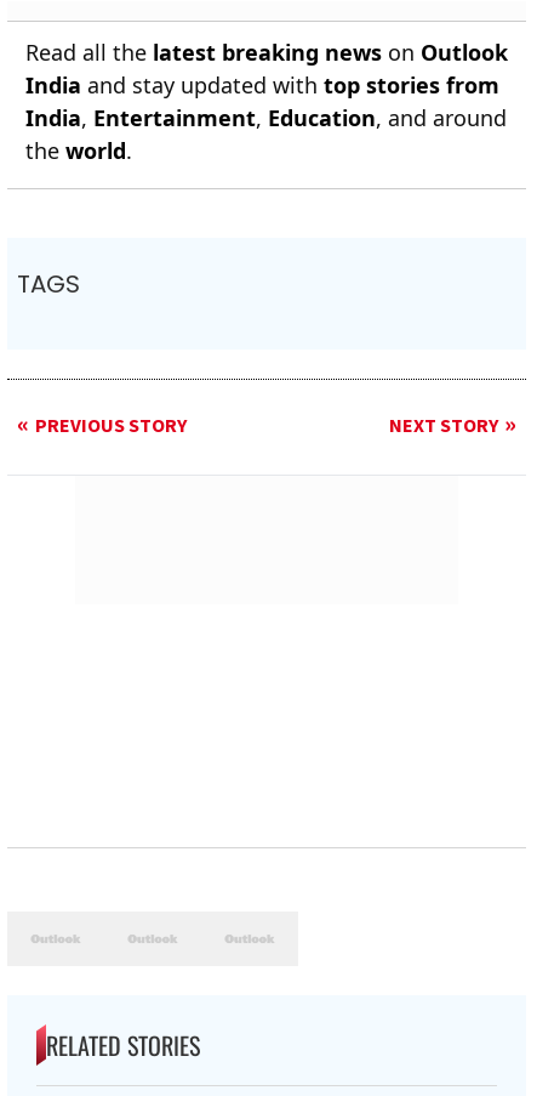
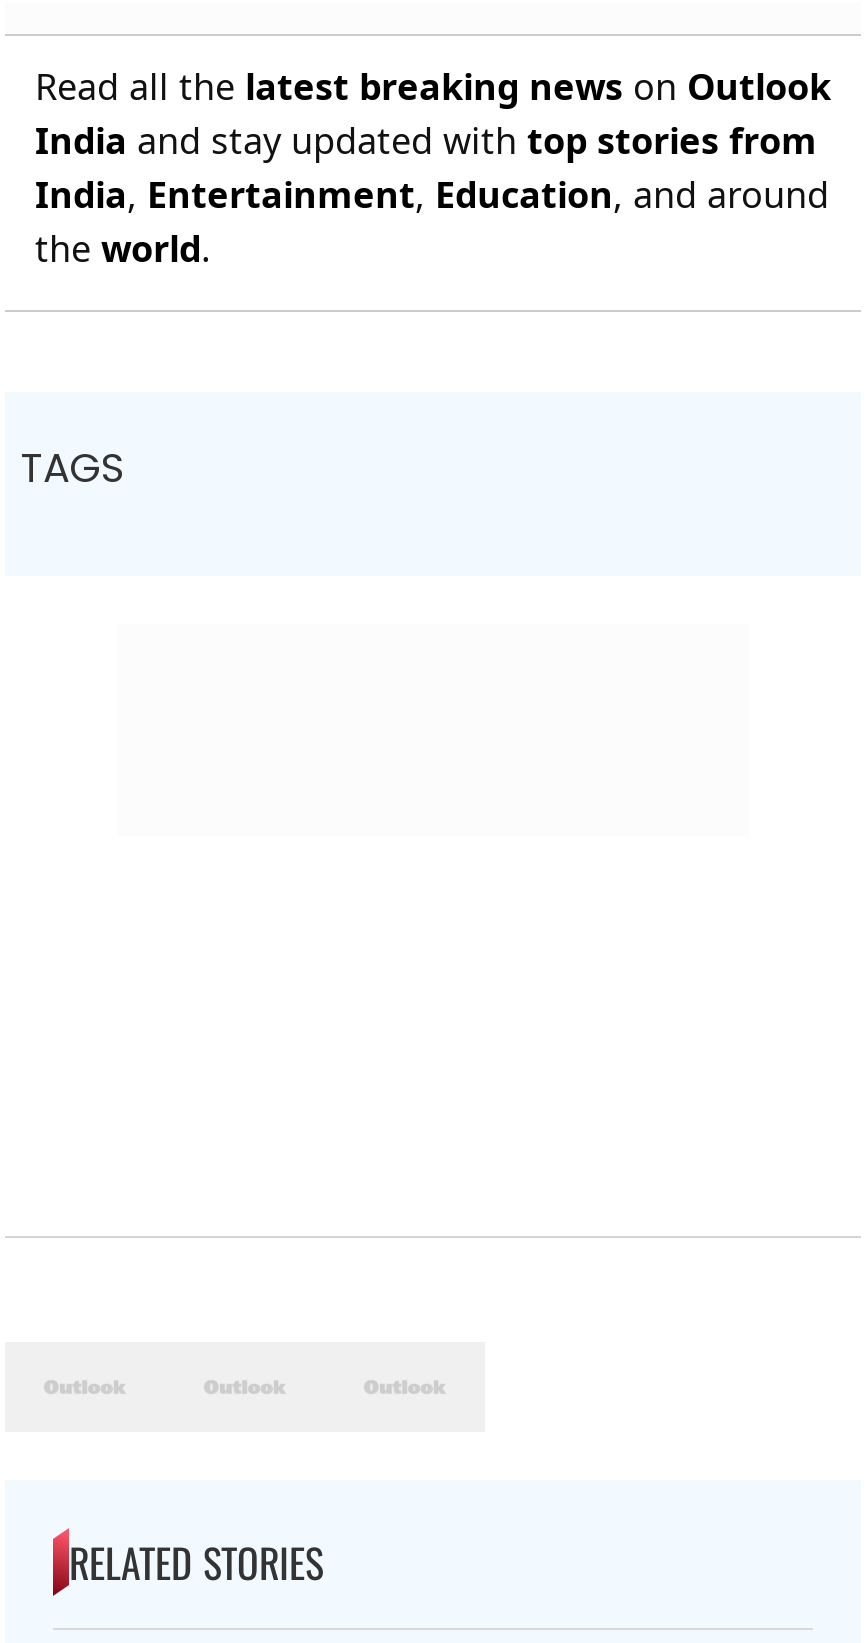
- PREVIOUS STORY
- NEXT STORY
